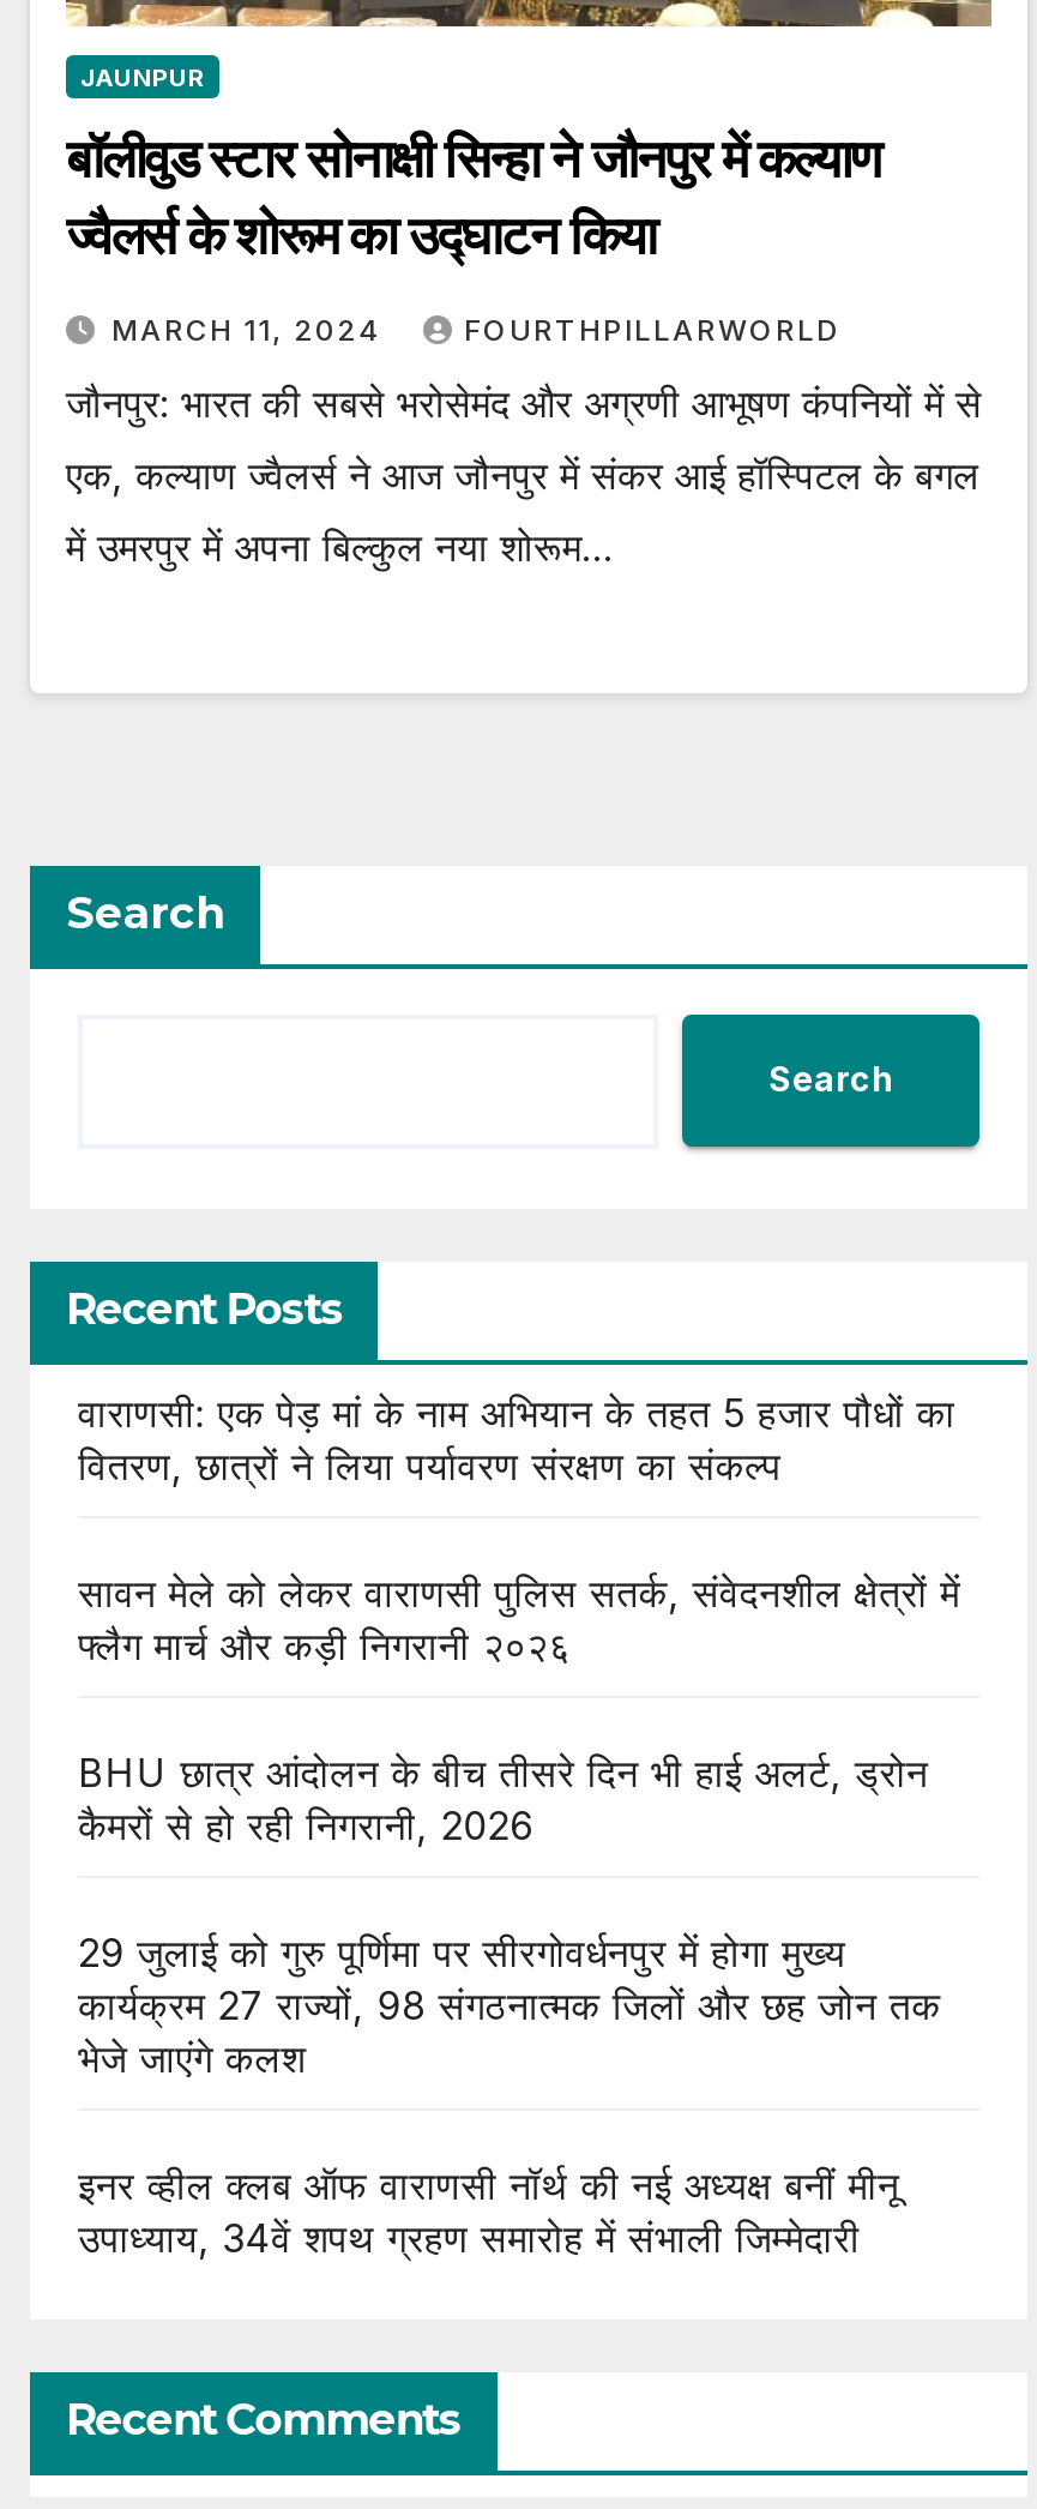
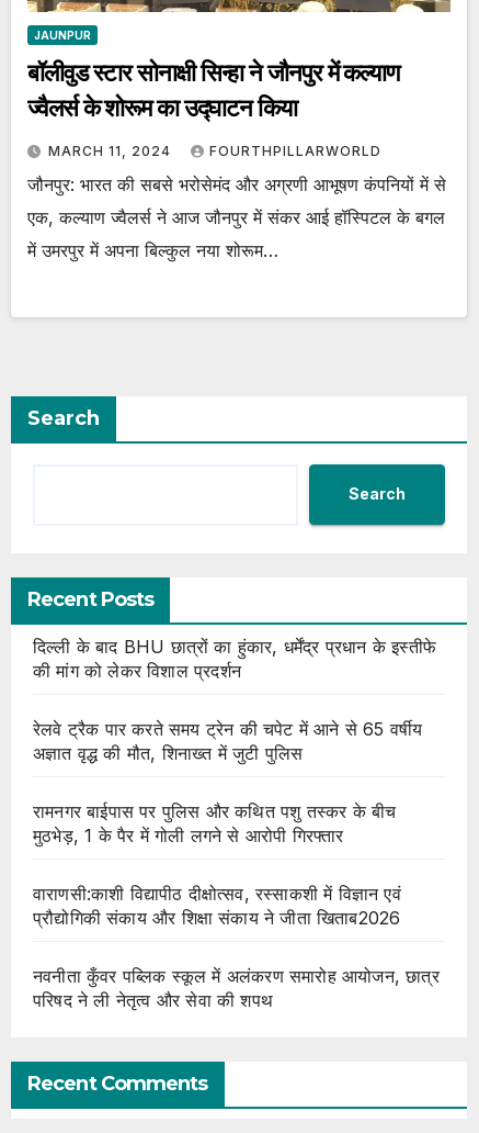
- वाराणसी: एक पेड़ मां के नाम अभियान के तहत 5 हजार पौधों का
- वितरण, छात्रों ने लिया पर्यावरण संरक्षण का संकल्प
+ दिल्ली के बाद BHU छात्रों का हुंकार, धर्मेंद्र प्रधान के इस्तीफे
+ की मांग को लेकर विशाल प्रदर्शन

- सावन मेले को लेकर वाराणसी पुलिस सतर्क, संवेदनशील क्षेत्रों में
- फ्लैग मार्च और कड़ी निगरानी २०२६
+ रेलवे ट्रैक पार करते समय ट्रेन की चपेट में आने से 65 वर्षीय
+ अज्ञात वृद्ध की मौत, शिनाख्त में जुटी पुलिस

- BHU छात्र आंदोलन के बीच तीसरे दिन भी हाई अलर्ट, ड्रोन
- कैमरों से हो रही निगरानी, 2026
+ रामनगर बाईपास पर पुलिस और कथित पशु तस्कर के बीच
+ मुठभेड़, 1 के पैर में गोली लगने से आरोपी गिरफ्तार

- 29 जुलाई को गुरु पूर्णिमा पर सीरगोवर्धनपुर में होगा मुख्य
- कार्यक्रम 27 राज्यों, 98 संगठनात्मक जिलों और छह जोन तक
- भेजे जाएंगे कलश
+ वाराणसी:काशी विद्यापीठ दीक्षोत्सव, रस्साकशी में विज्ञान एवं
+ प्रौद्योगिकी संकाय और शिक्षा संकाय ने जीता खिताब2026

- इनर व्हील क्लब ऑफ वाराणसी नॉर्थ की नई अध्यक्ष बनीं मीनू
- उपाध्याय, 34वें शपथ ग्रहण समारोह में संभाली जिम्मेदारी
+ नवनीता कुँवर पब्लिक स्कूल में अलंकरण समारोह आयोजन, छात्र
+ परिषद ने ली नेतृत्व और सेवा की शपथ
